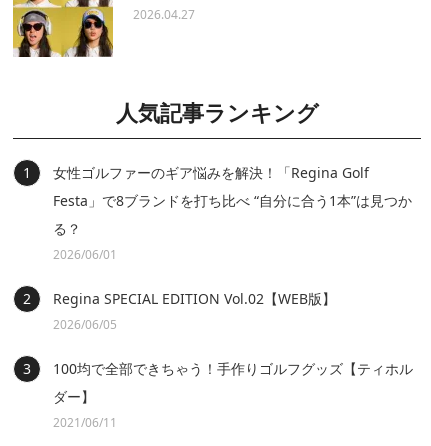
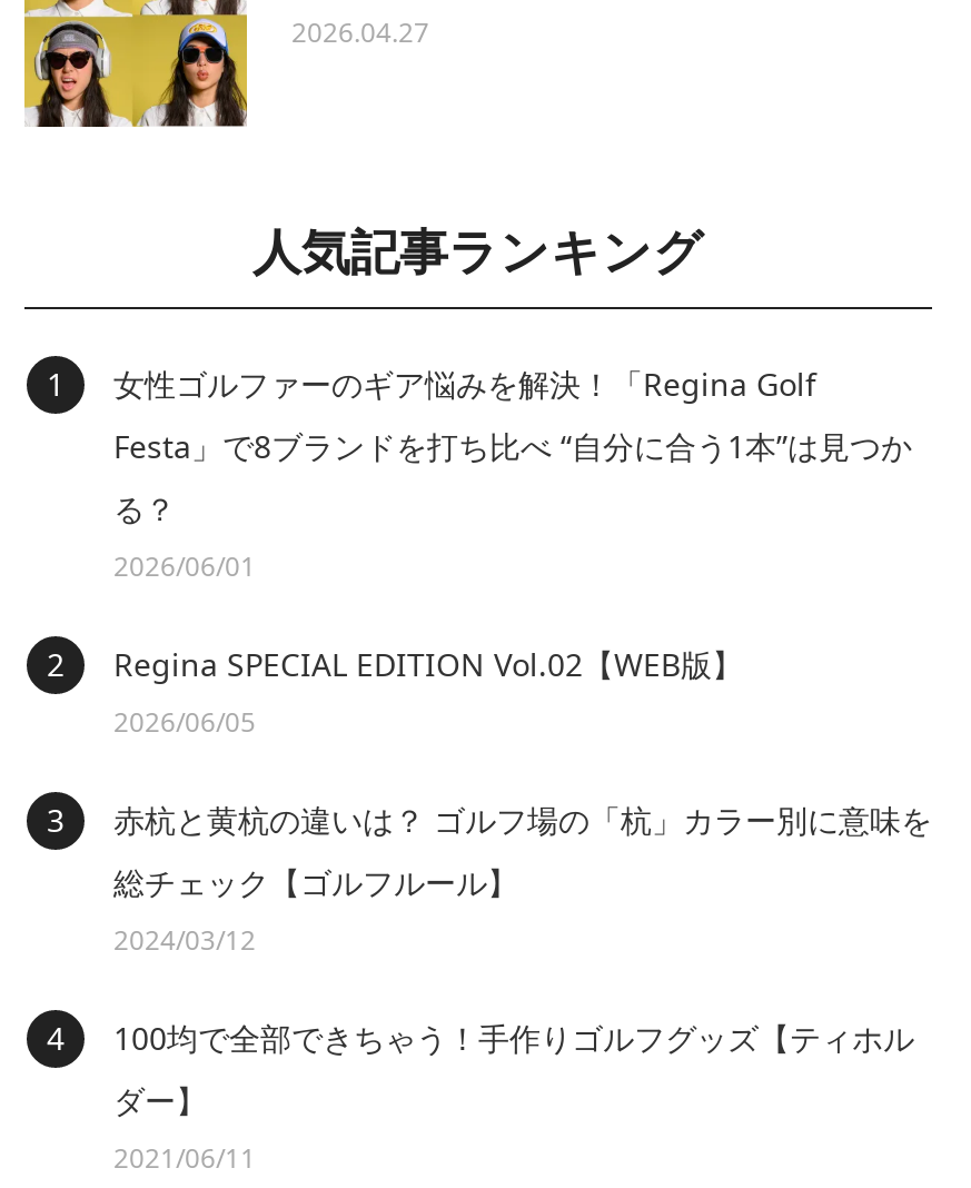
+ 赤杭と黄杭の違いは？ ゴルフ場の「杭」カラー別に意味を
+ 総チェック【ゴルフルール】
+ 2024/03/12
